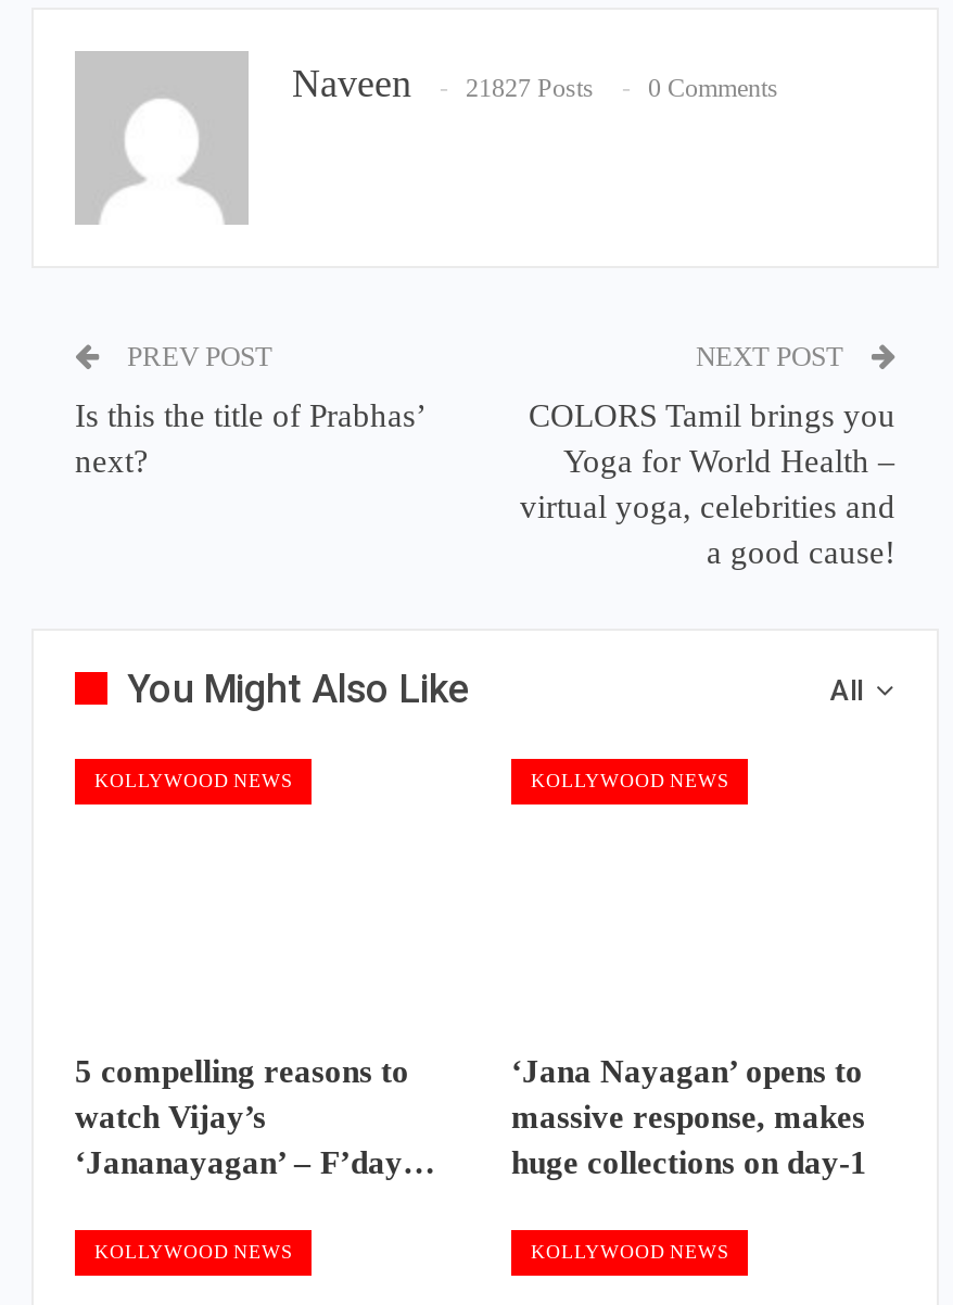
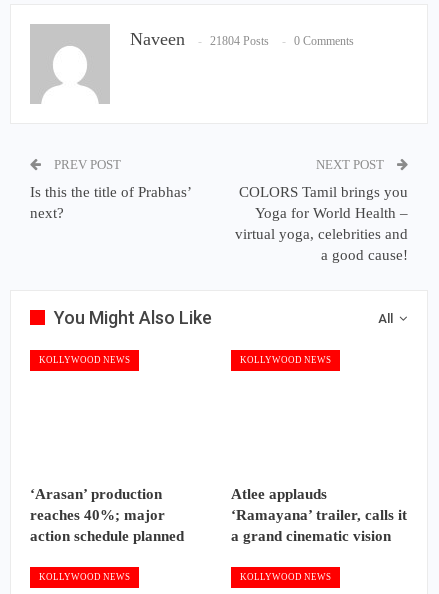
- Naveen 21827 Posts 0 Comments
+ Naveen 21804 Posts 0 Comments

- 5 compelling reasons to
- watch Vijay’s
- ‘Jananayagan’ – F’day…
+ ‘Arasan’ production
+ reaches 40%; major
+ action schedule planned

- ‘Jana Nayagan’ opens to
- massive response, makes
- huge collections on day-1
+ Atlee applauds
+ ‘Ramayana’ trailer, calls it
+ a grand cinematic vision
